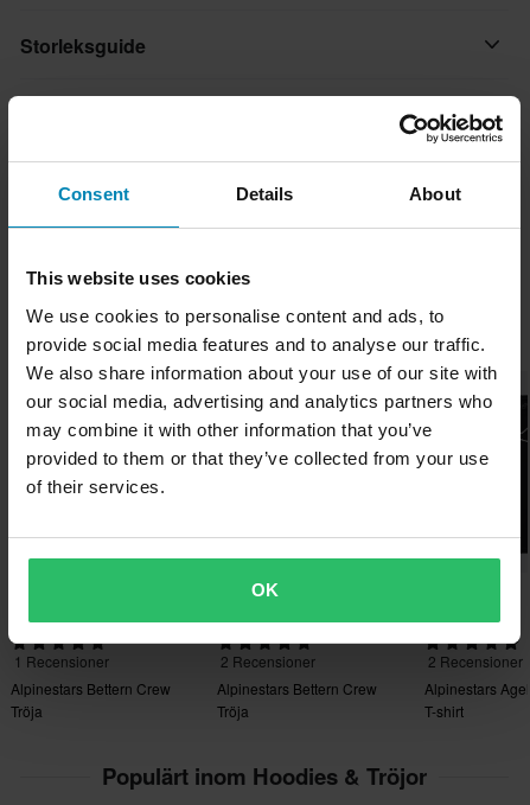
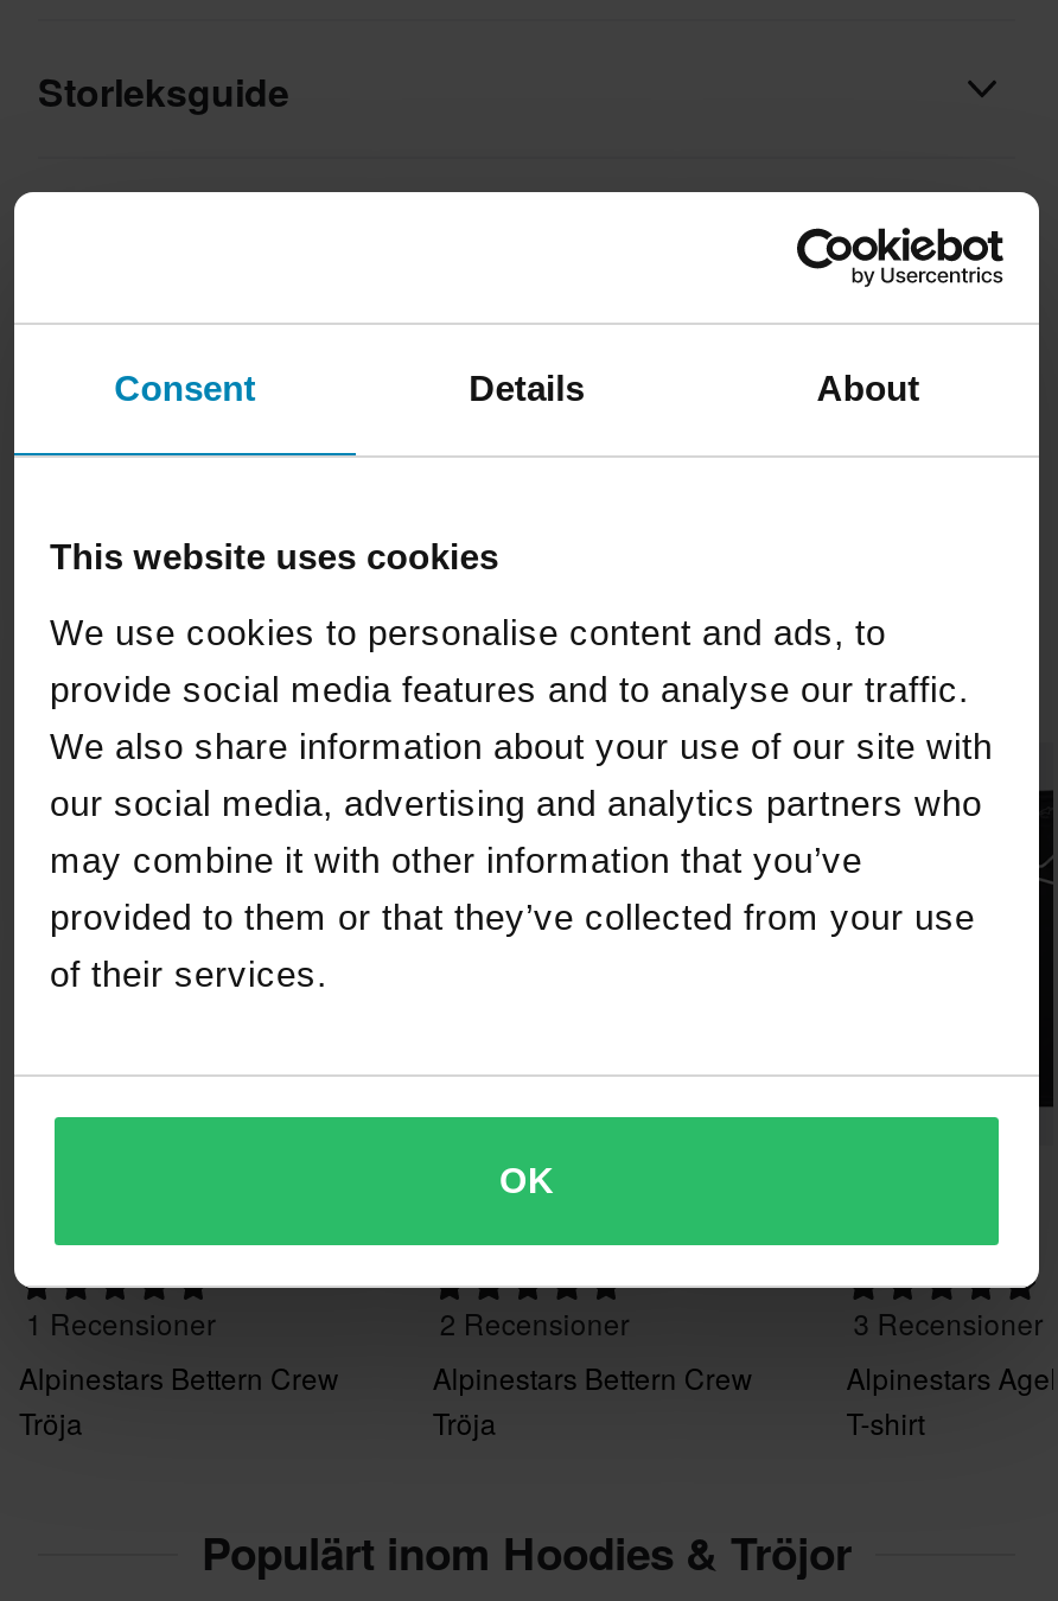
- 2 Recensioner
+ 3 Recensioner
